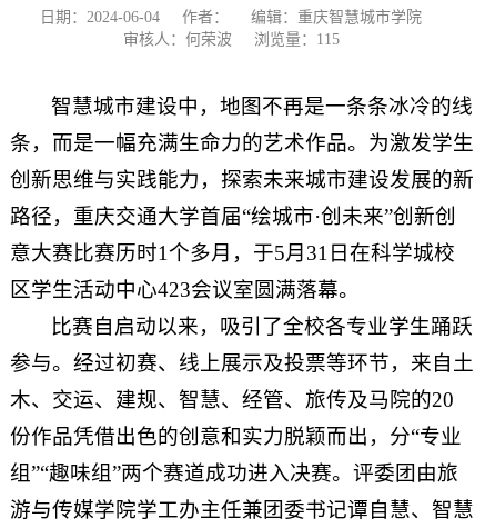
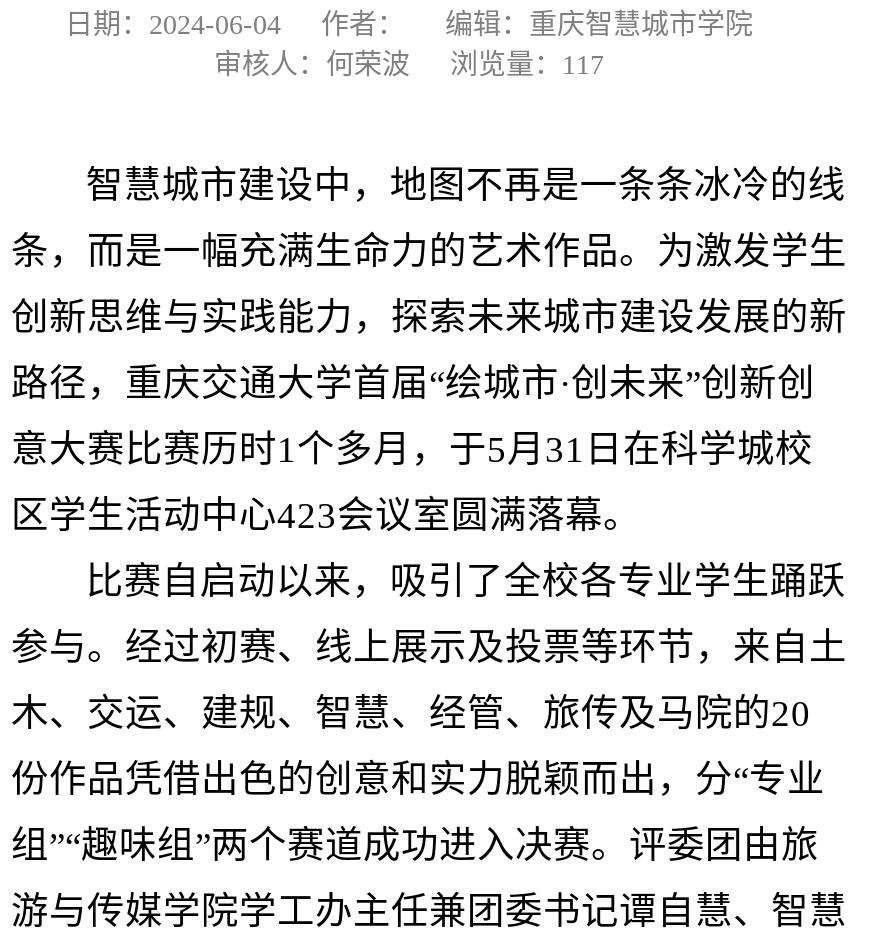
- 审核人：何荣波 浏览量：115
+ 审核人：何荣波 浏览量：117
